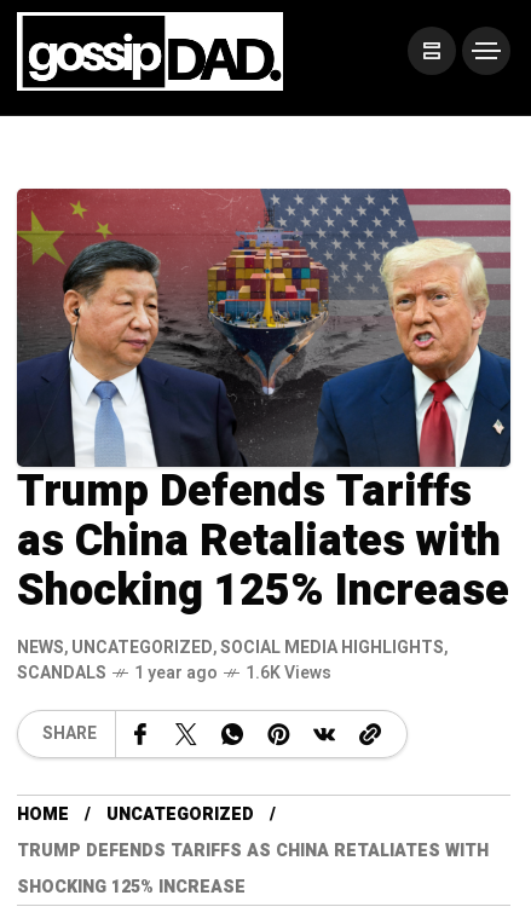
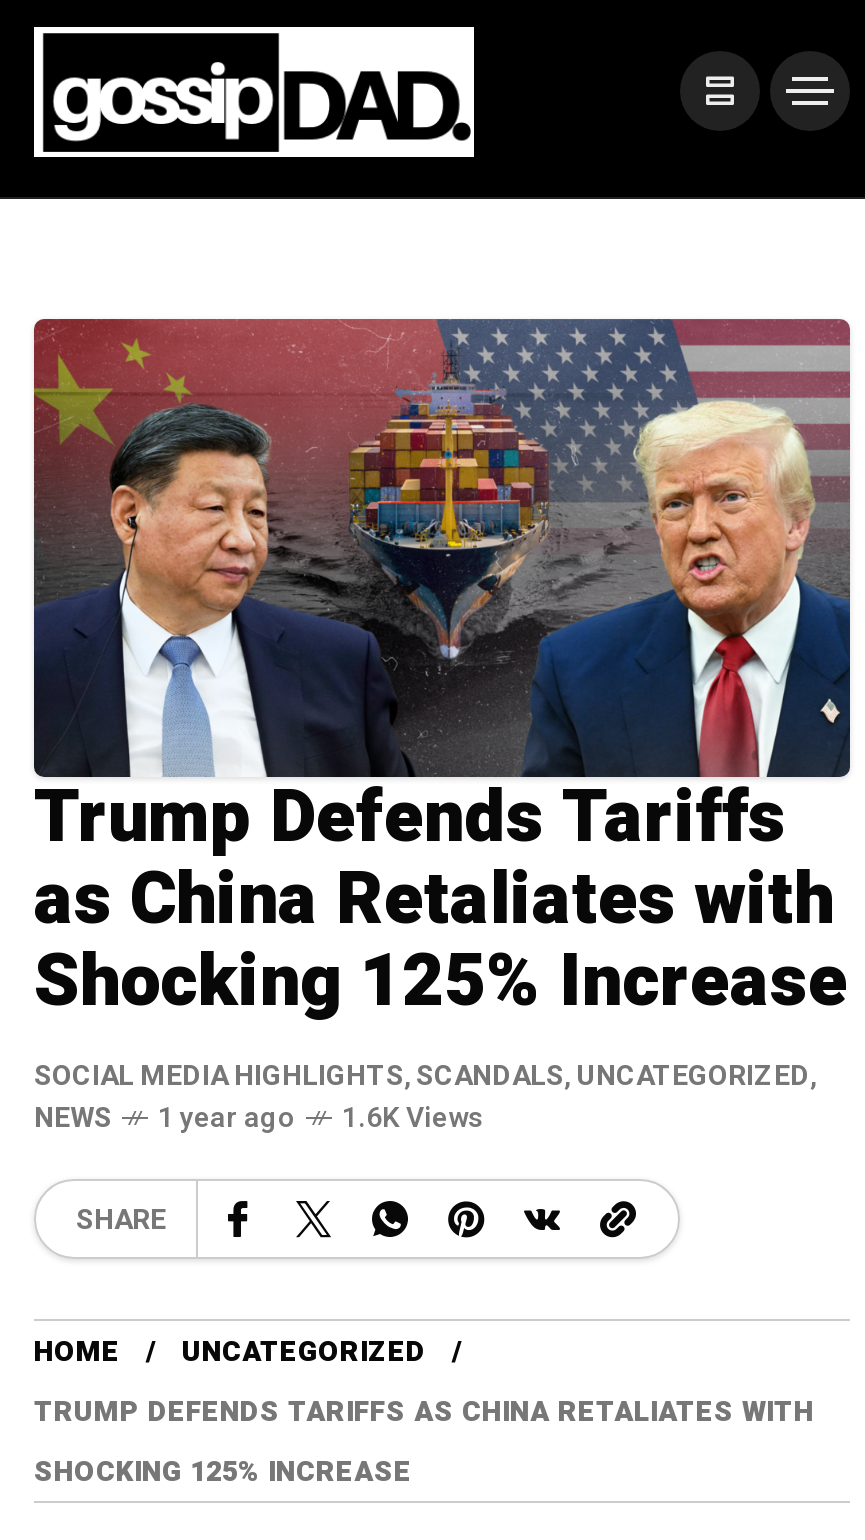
- NEWS,UNCATEGORIZED, SOCIAL MEDIA HIGHLIGHTS,
- SCANDALS
+ SOCIAL MEDIA HIGHLIGHTS,SCANDALS, UNCATEGORIZED,
+ NEWS
